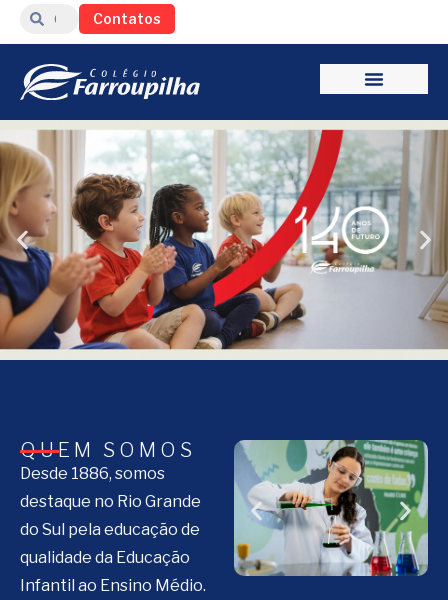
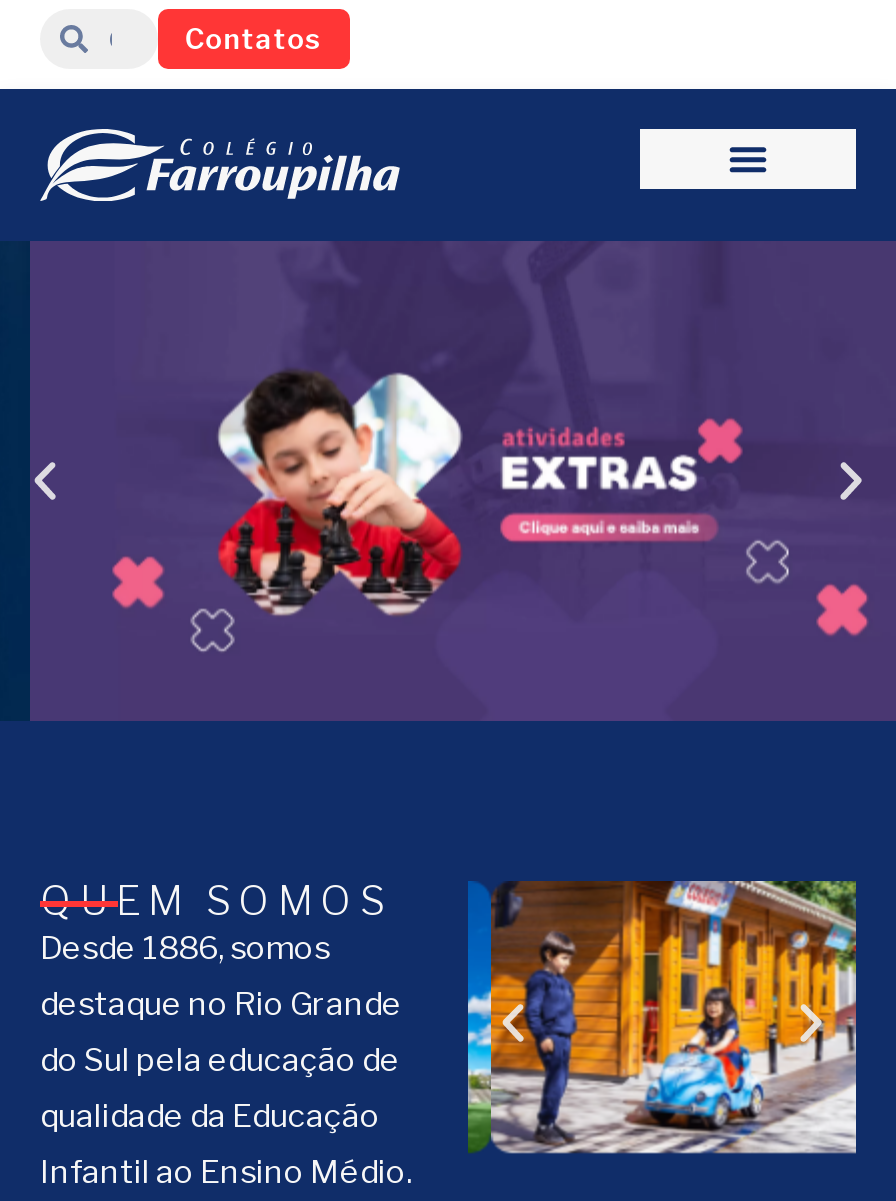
- [image]
+ [image]

- [image]
+ [image]
